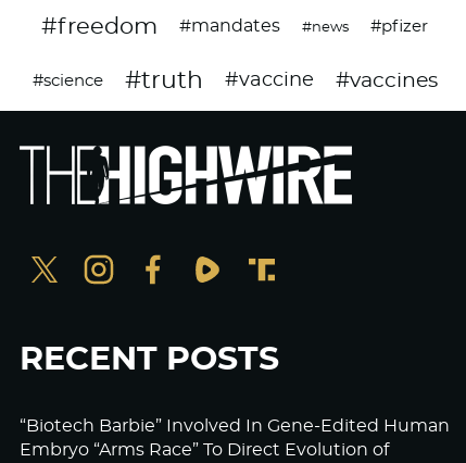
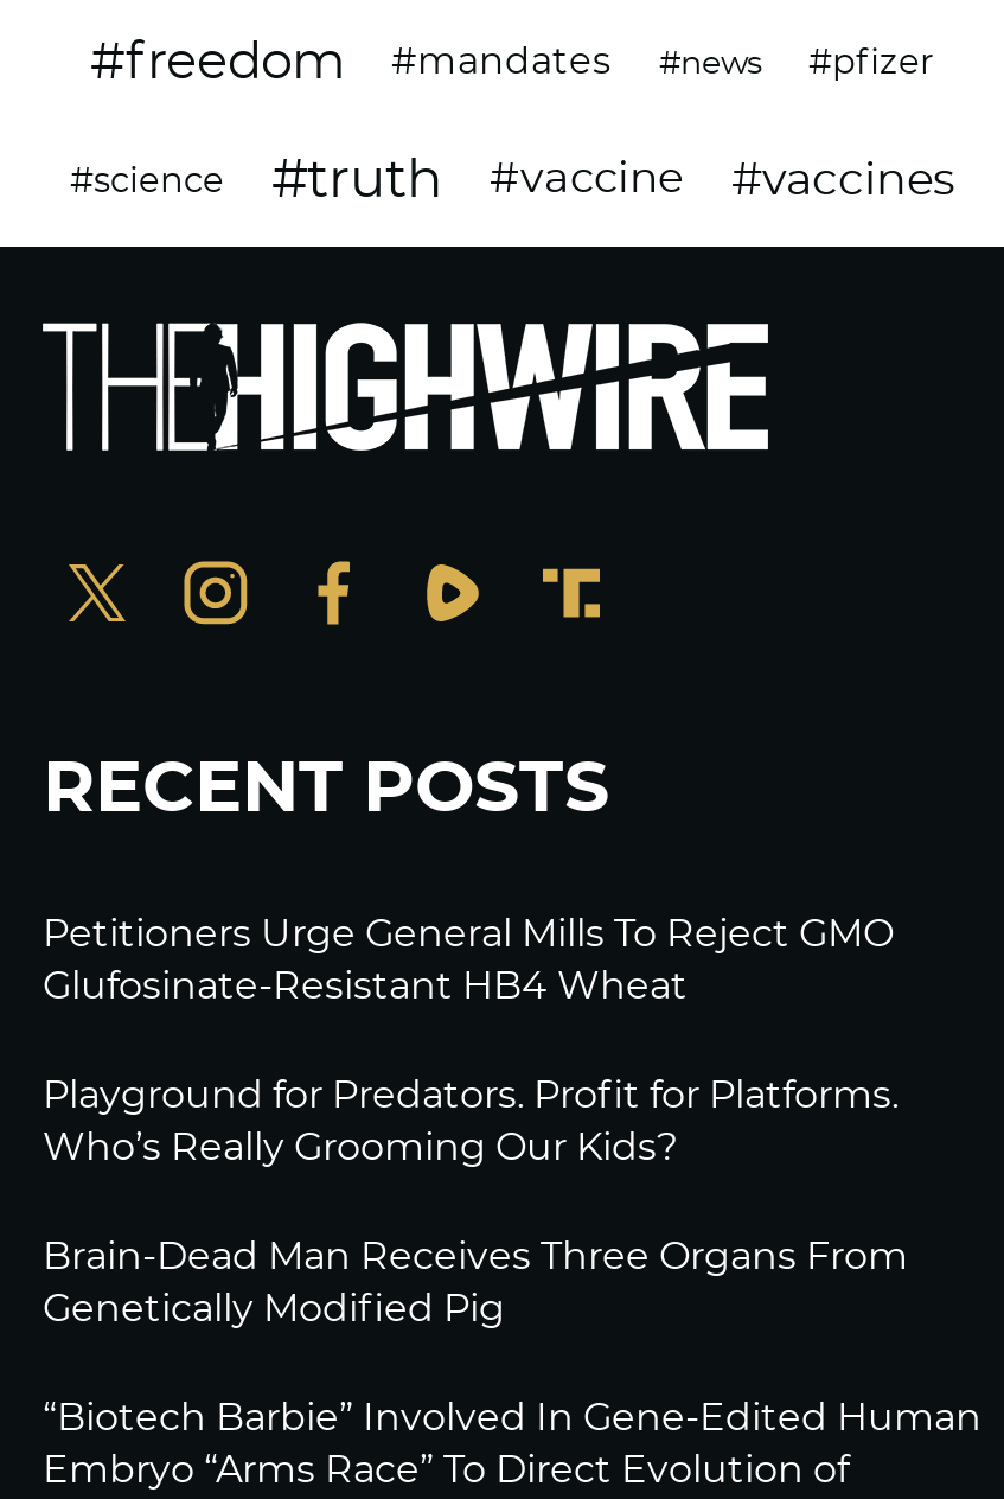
+ Petitioners Urge General Mills To Reject GMO
+ Glufosinate-Resistant HB4 Wheat
+ Playground for Predators. Profit for Platforms.
+ Who’s Really Grooming Our Kids?
+ Brain-Dead Man Receives Three Organs From
+ Genetically Modified Pig
